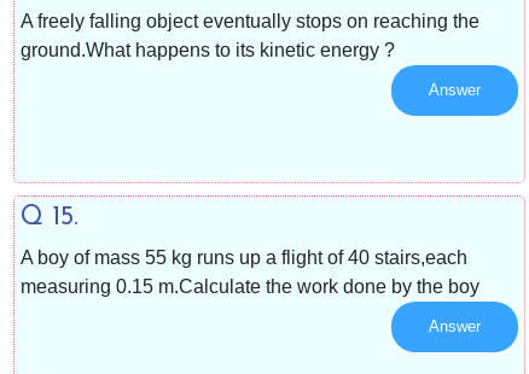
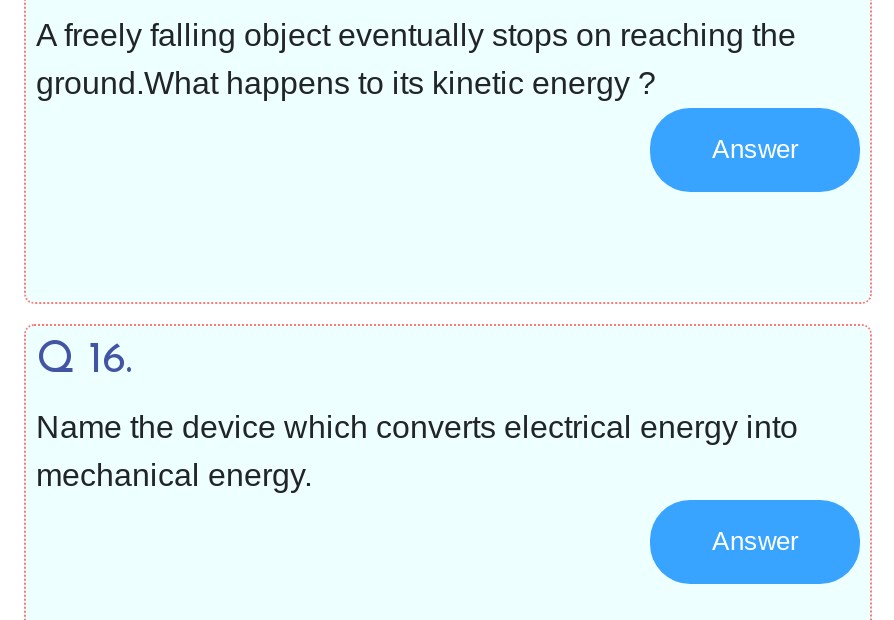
- Q 15.
+ Q 16.

- A boy of mass 55 kg runs up a flight of 40 stairs,each
- measuring 0.15 m.Calculate the work done by the boy
+ Name the device which converts electrical energy into
+ mechanical energy.
